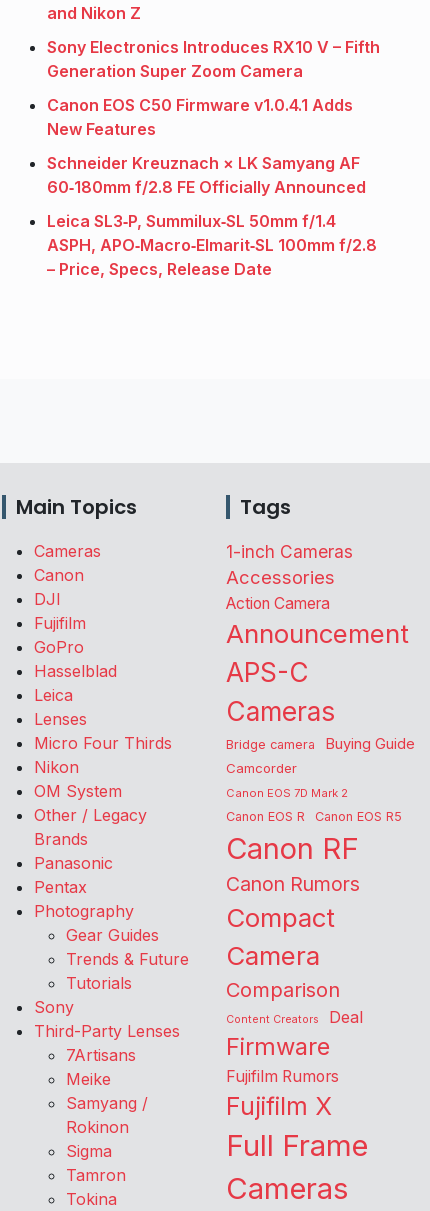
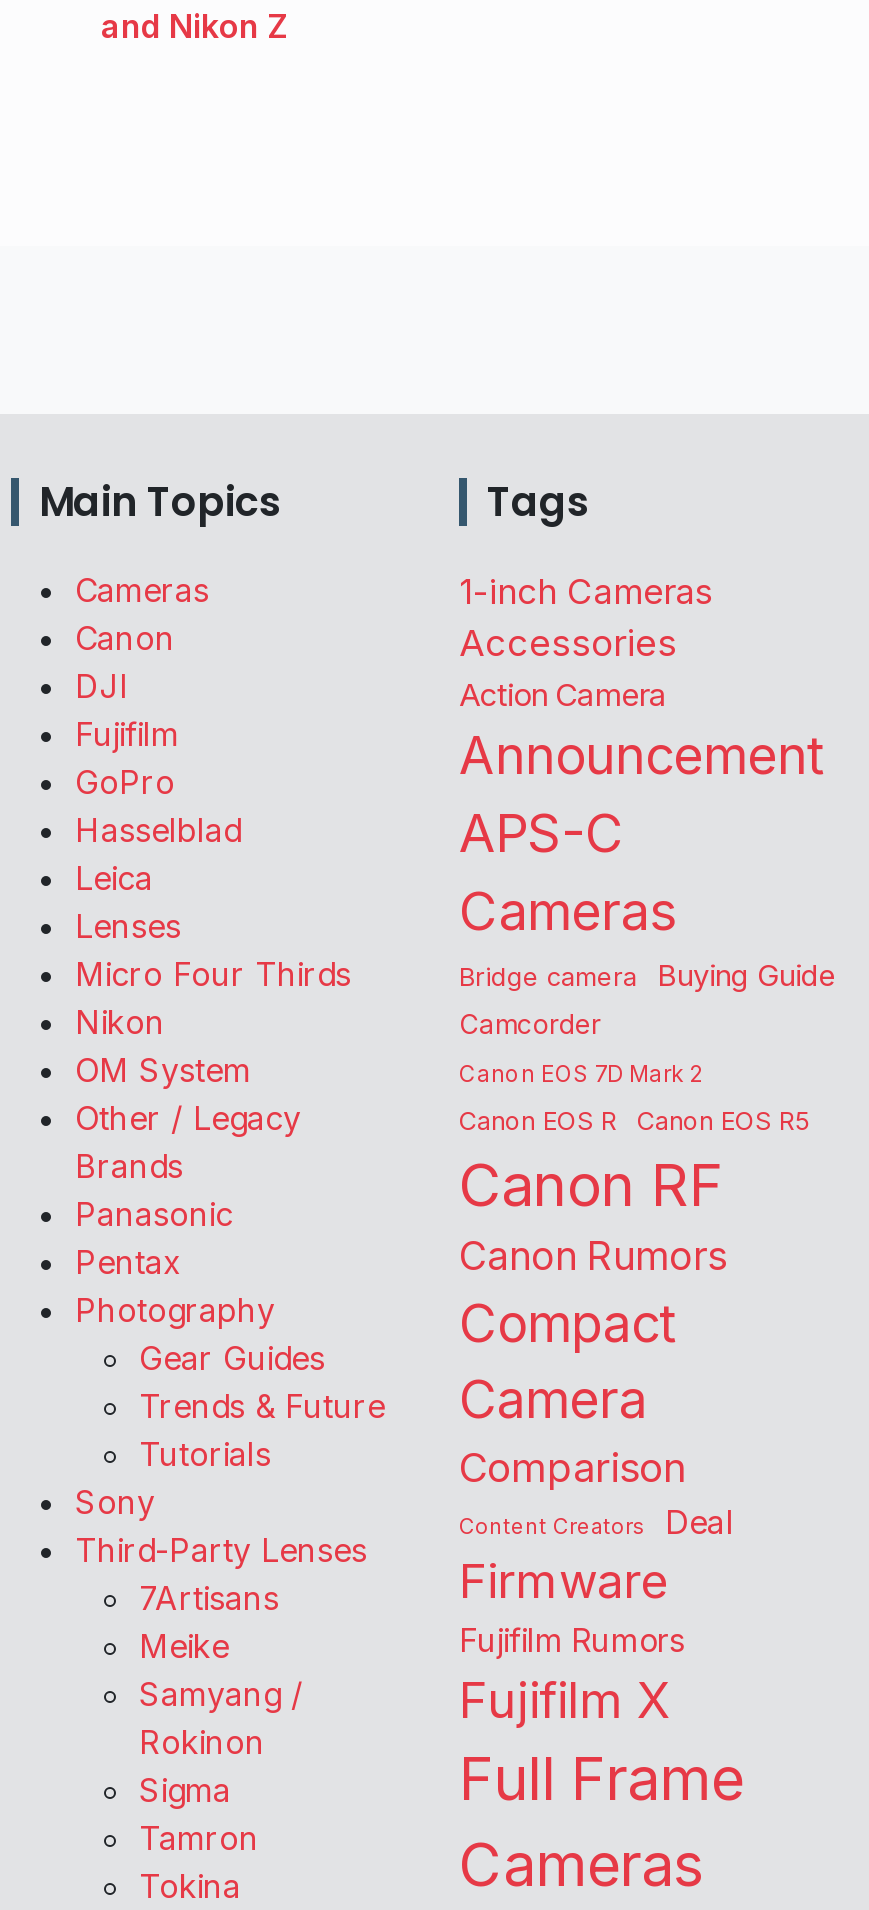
- Sony Electronics Introduces RX10 V – Fifth
- Generation Super Zoom Camera
- Canon EOS C50 Firmware v1.0.4.1 Adds
- New Features
- Schneider Kreuznach × LK Samyang AF
- 60‑180mm f/2.8 FE Officially Announced
- Leica SL3‑P, Summilux‑SL 50mm f/1.4
- ASPH, APO‑Macro‑Elmarit‑SL 100mm f/2.8
- – Price, Specs, Release Date
